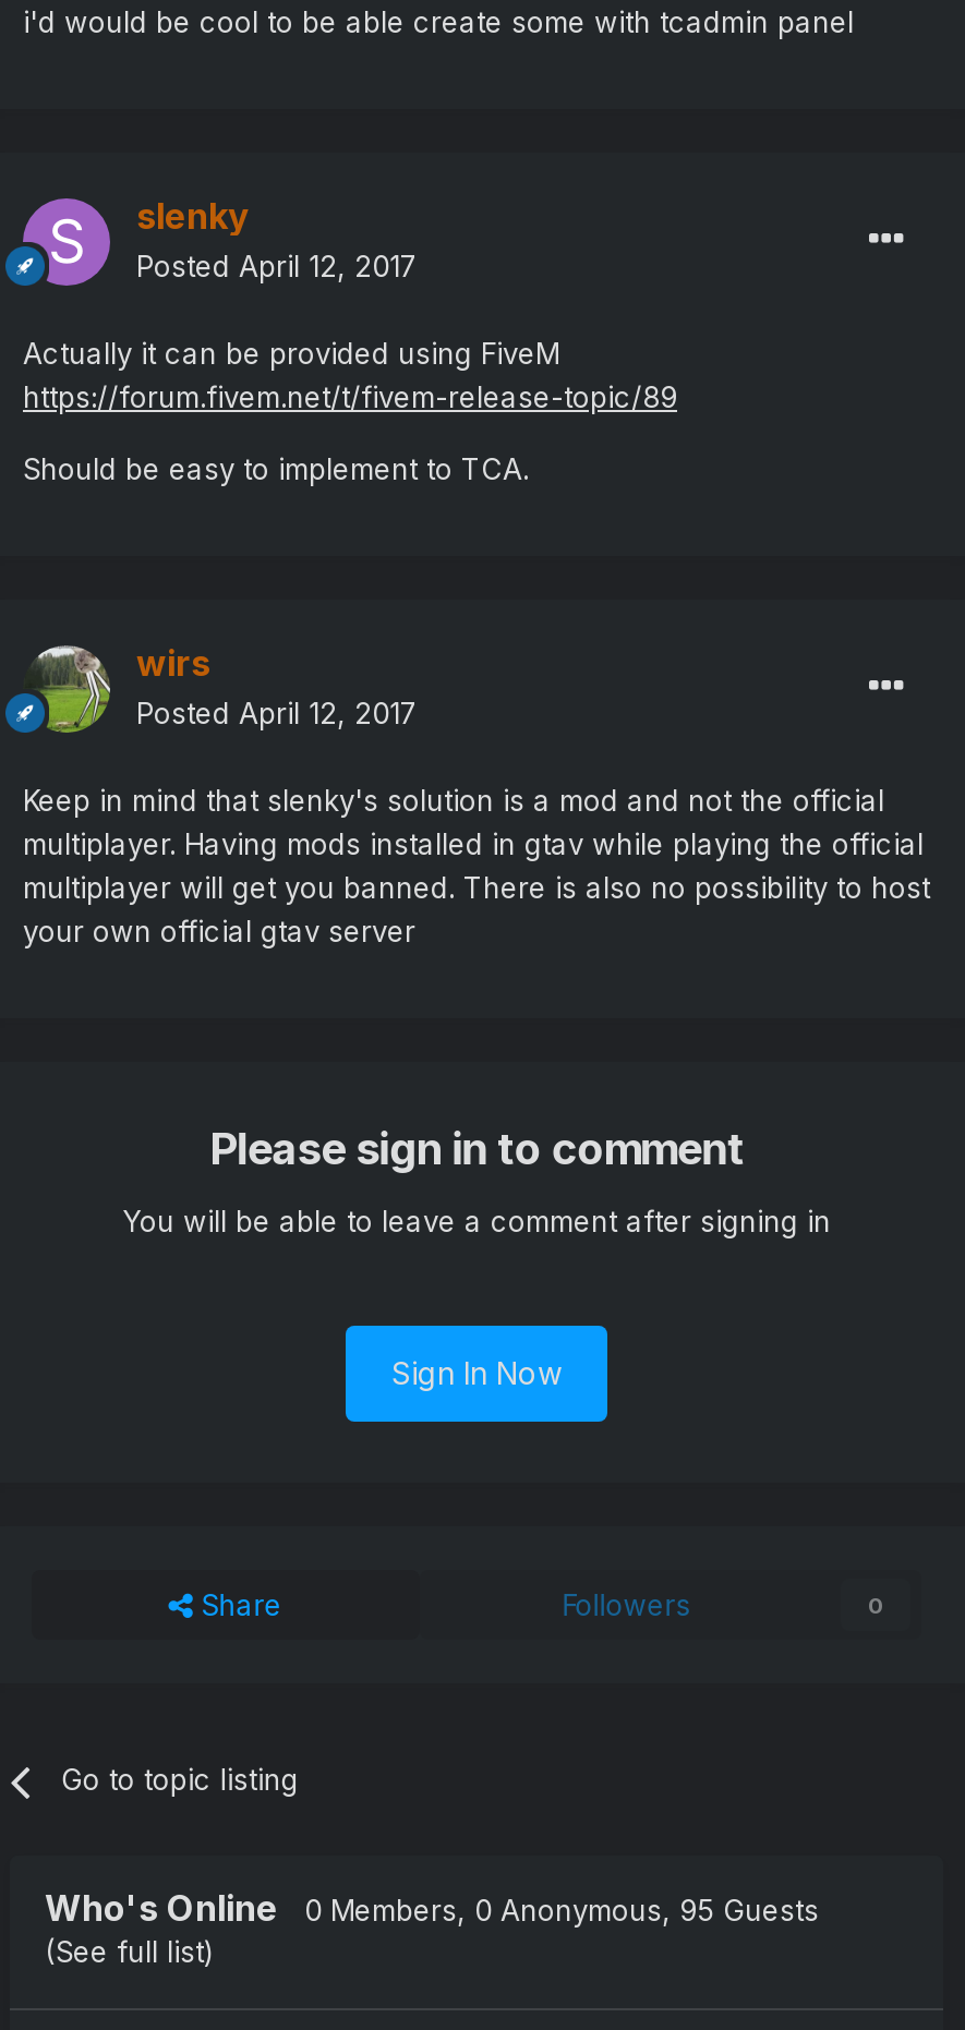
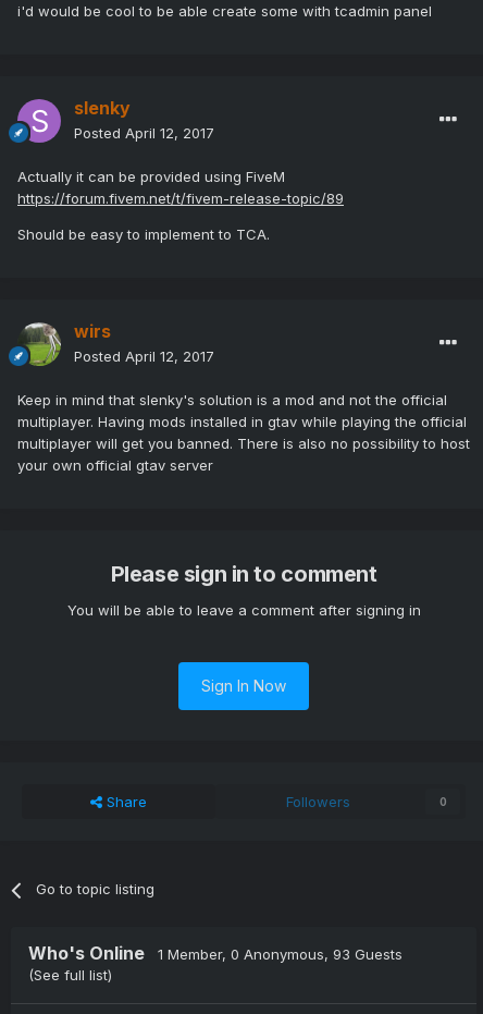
- Who's Online 0 Members, 0 Anonymous, 95 Guests
+ Who's Online 1 Member, 0 Anonymous, 93 Guests
